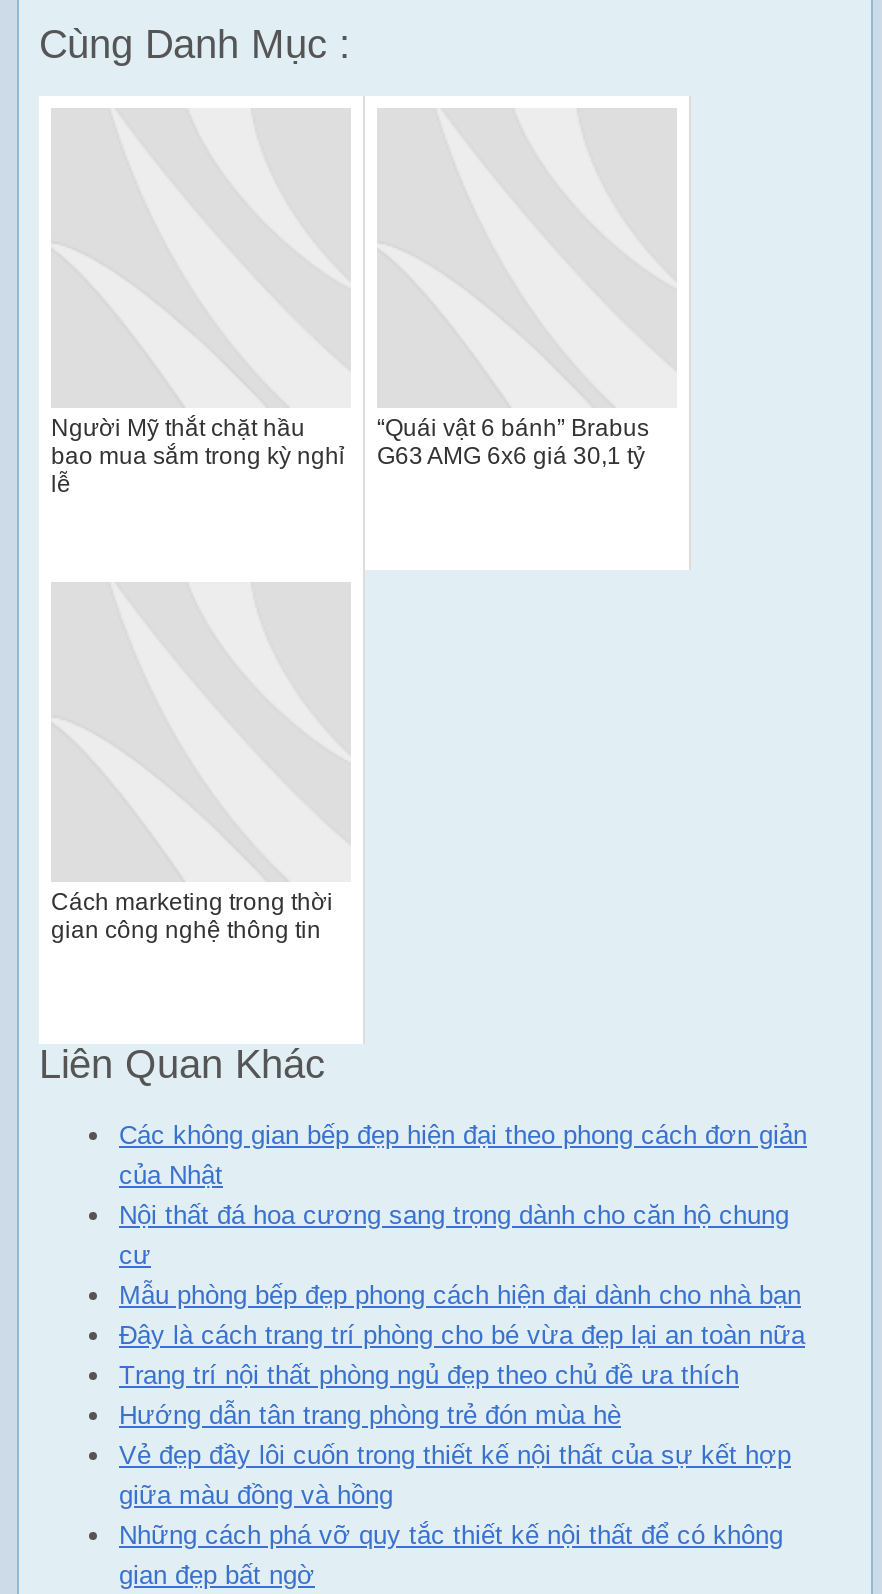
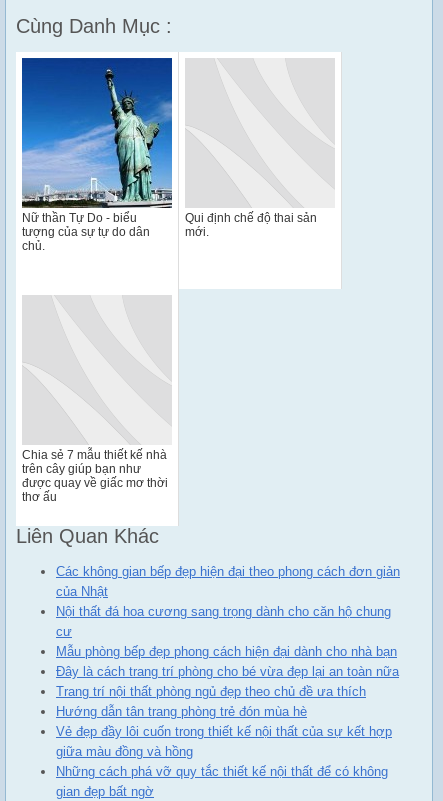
+ [image]

- Người Mỹ thắt chặt hầu
- bao mua sắm trong kỳ nghỉ
- lễ
+ Nữ thần Tự Do - biểu
+ tượng của sự tự do dân
+ chủ.

- “Quái vật 6 bánh” Brabus
- G63 AMG 6x6 giá 30,1 tỷ
+ Qui định chế độ thai sản
+ mới.

- Cách marketing trong thời
- gian công nghệ thông tin
+ Chia sẻ 7 mẫu thiết kế nhà
+ trên cây giúp bạn như
+ được quay về giấc mơ thời
+ thơ ấu
